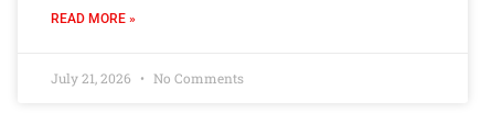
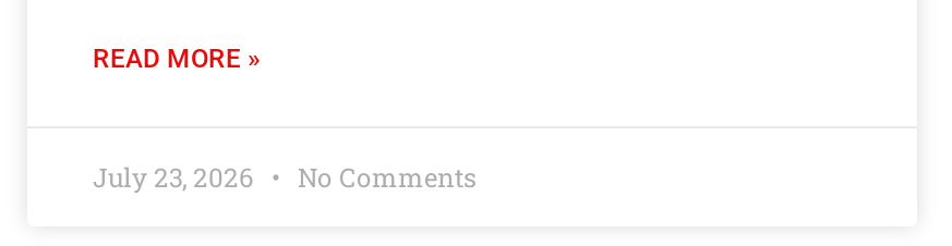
- July 21, 2026 No Comments
+ July 23, 2026 No Comments
